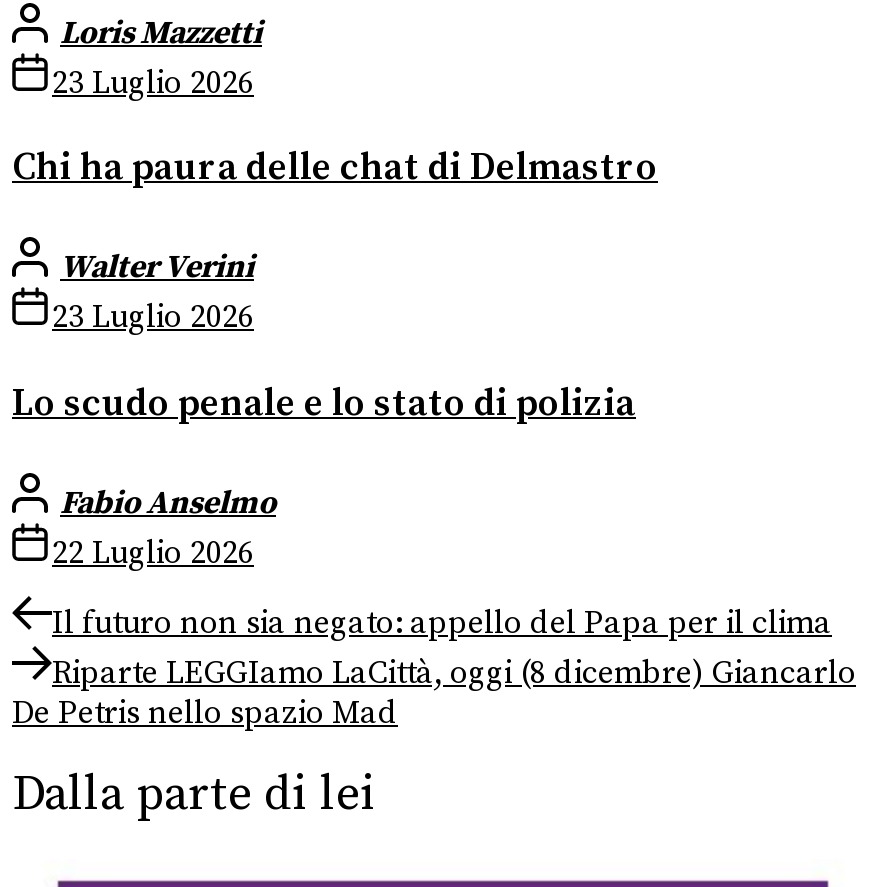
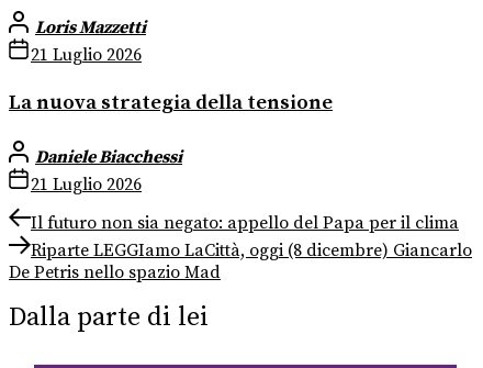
- 23 Luglio 2026
- Chi ha paura delle chat di Delmastro
- Walter Verini
- 23 Luglio 2026
- Lo scudo penale e lo stato di polizia
- Fabio Anselmo
- 22 Luglio 2026
+ 21 Luglio 2026
+ La nuova strategia della tensione
+ Daniele Biacchessi
+ 21 Luglio 2026
